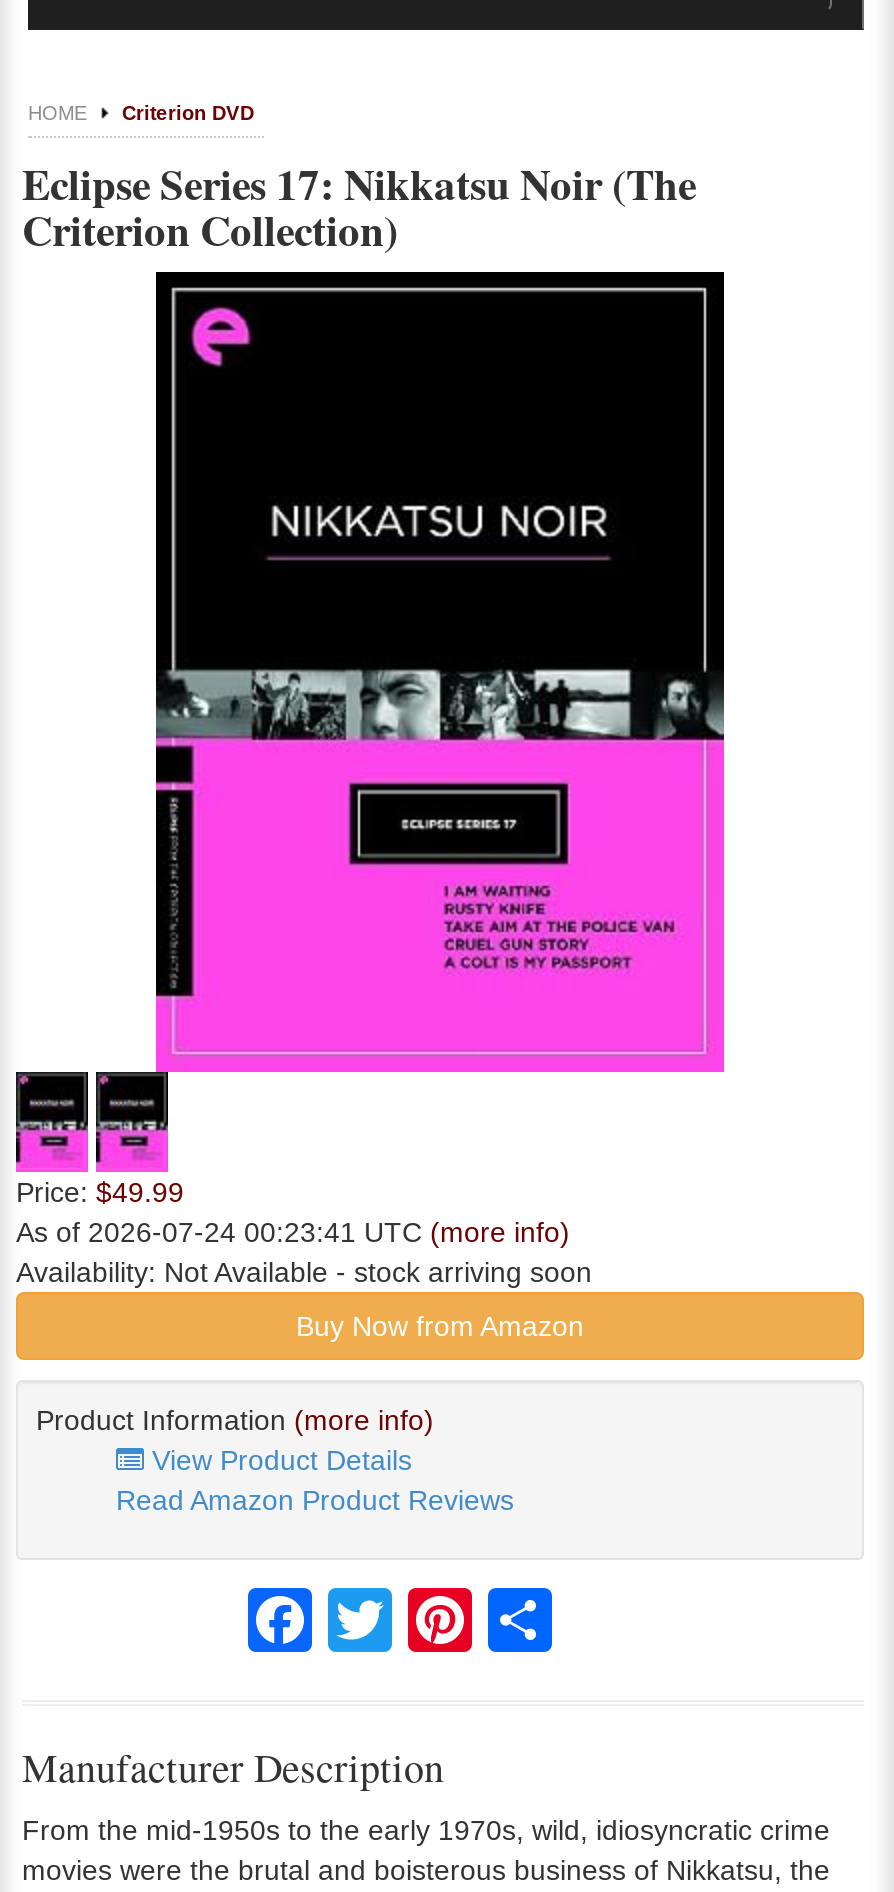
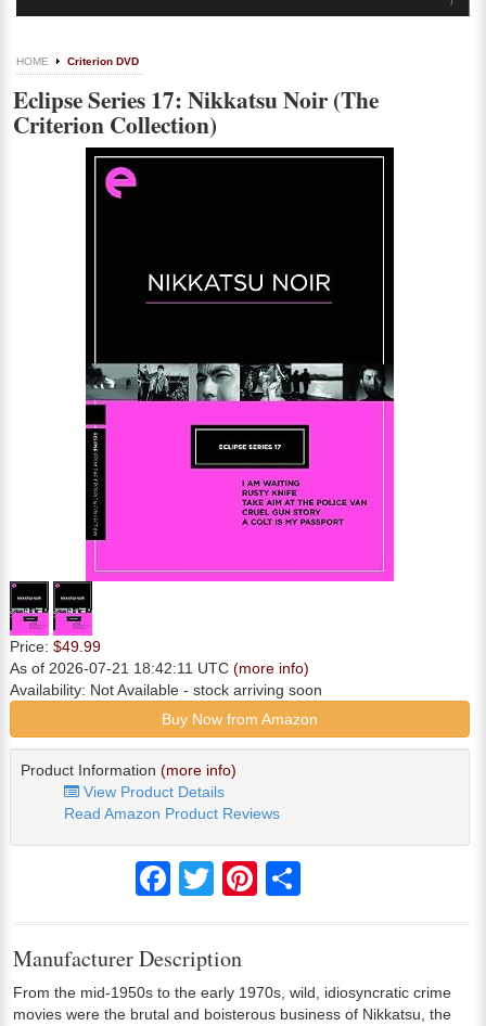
- As of 2026-07-24 00:23:41 UTC (more info)
+ As of 2026-07-21 18:42:11 UTC (more info)
